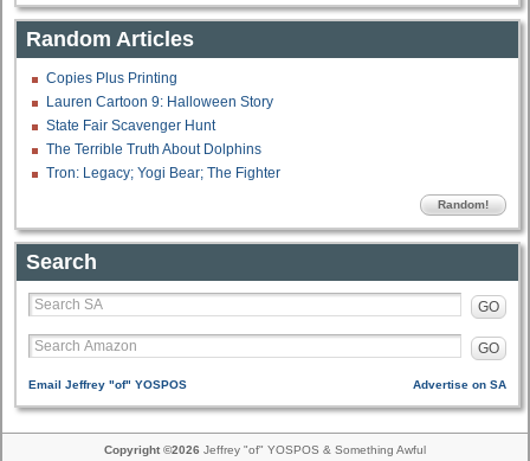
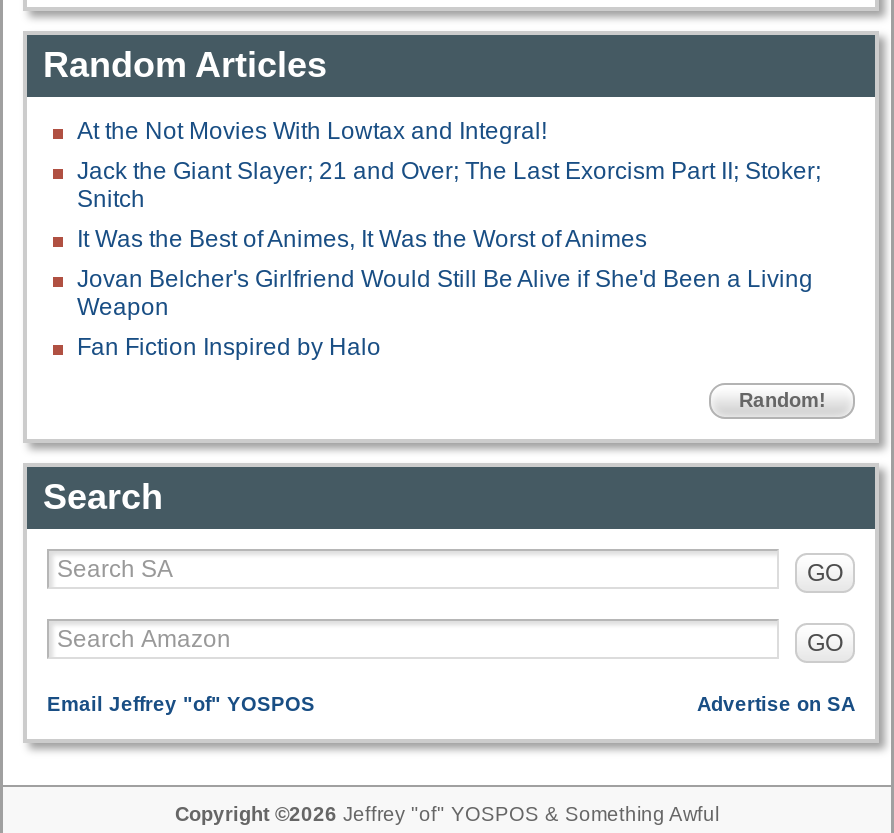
- Copies Plus Printing
- Lauren Cartoon 9: Halloween Story
- State Fair Scavenger Hunt
- The Terrible Truth About Dolphins
- Tron: Legacy; Yogi Bear; The Fighter
+ At the Not Movies With Lowtax and Integral!
+ Jack the Giant Slayer; 21 and Over; The Last Exorcism Part II; Stoker;
+ Snitch
+ It Was the Best of Animes, It Was the Worst of Animes
+ Jovan Belcher's Girlfriend Would Still Be Alive if She'd Been a Living
+ Weapon
+ Fan Fiction Inspired by Halo
